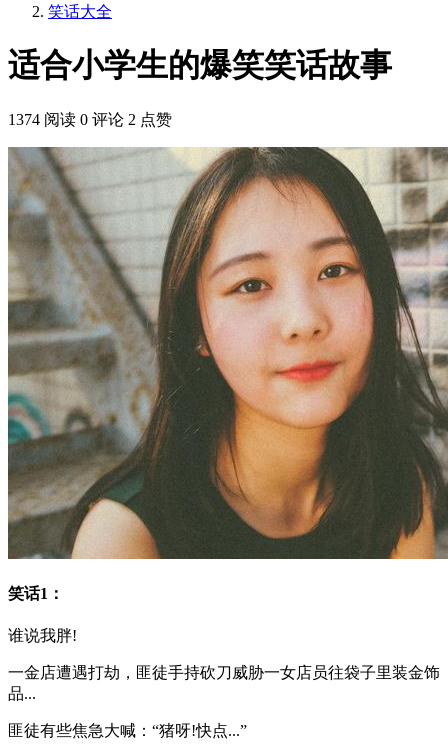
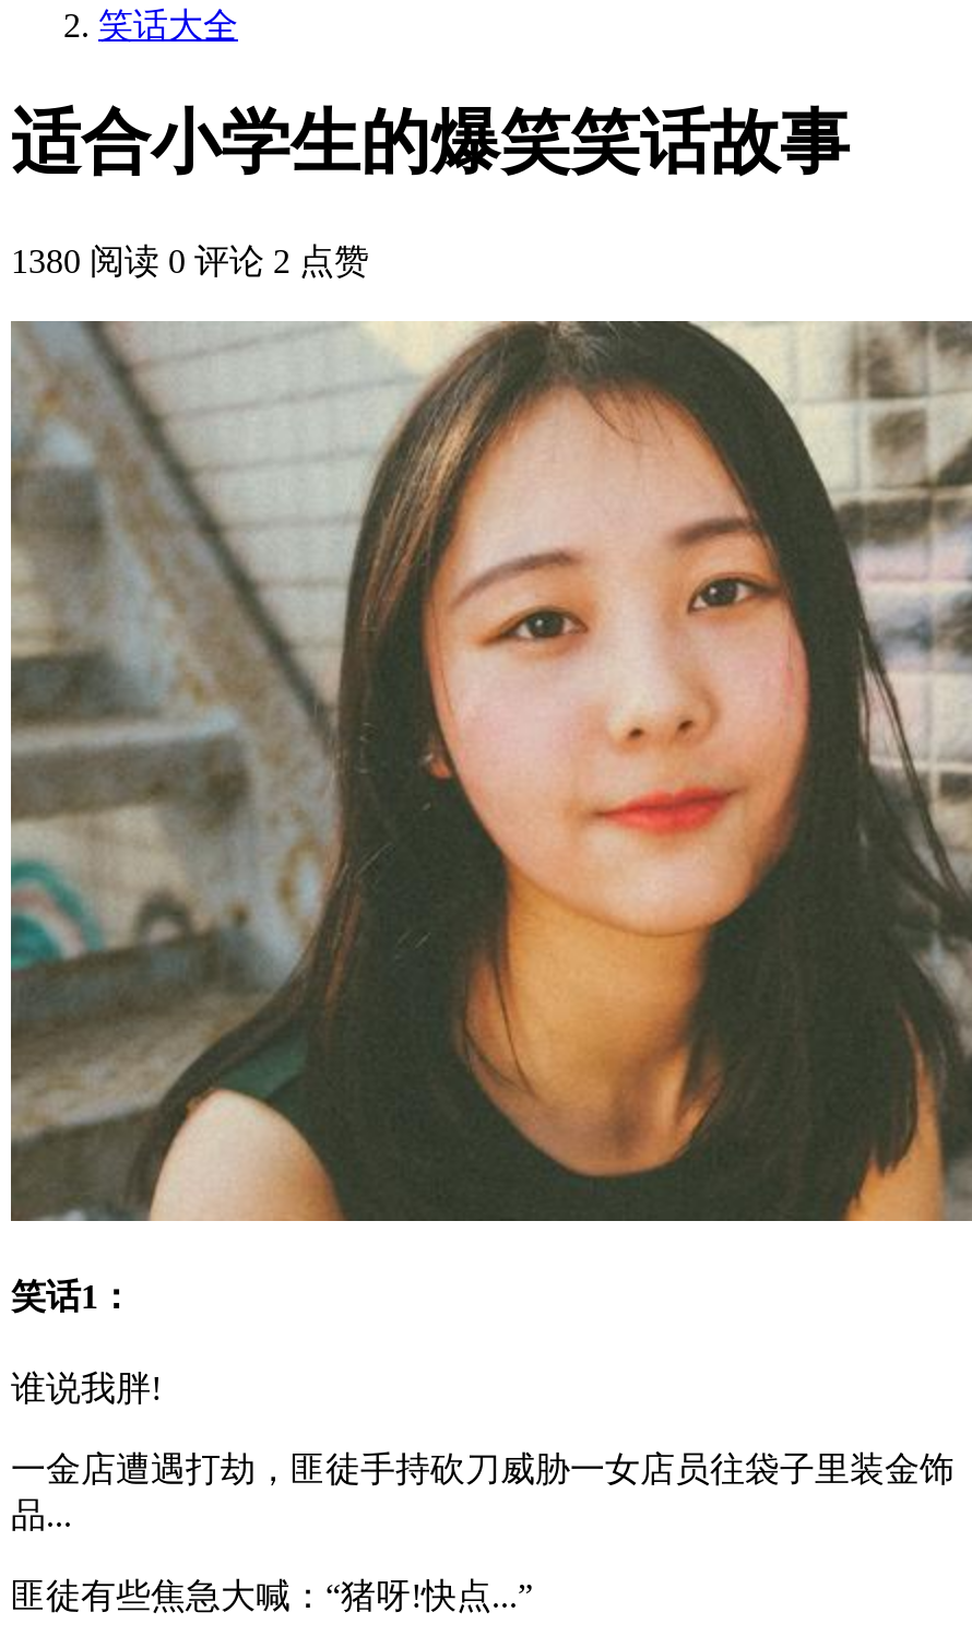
- 1374 阅读0 评论2 点赞
+ 1380 阅读0 评论2 点赞
